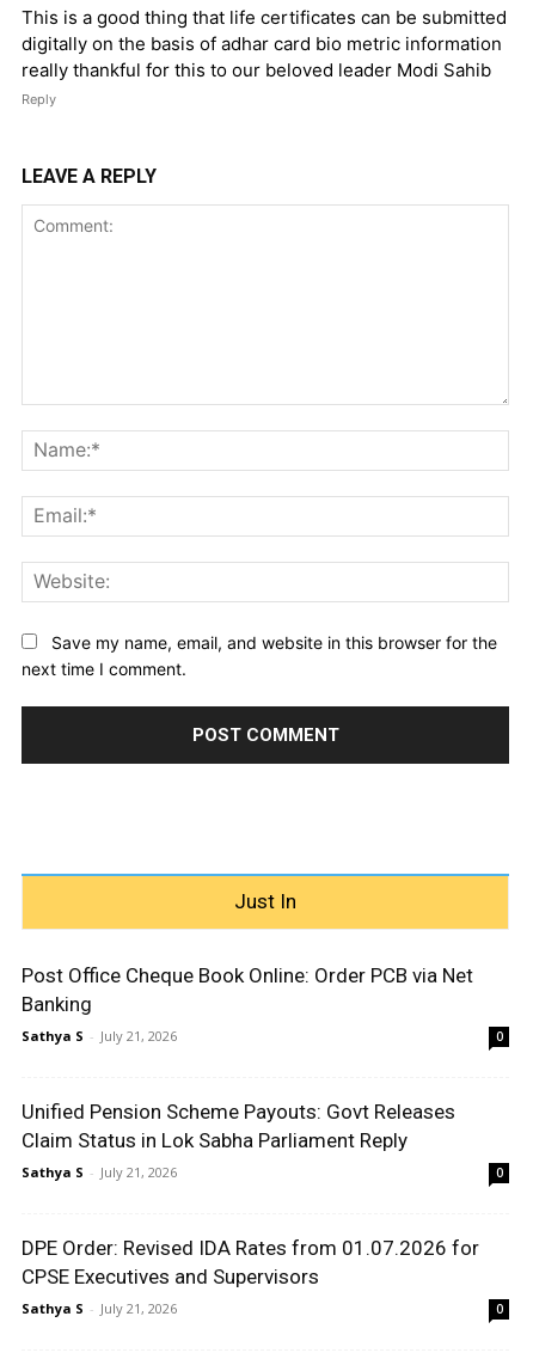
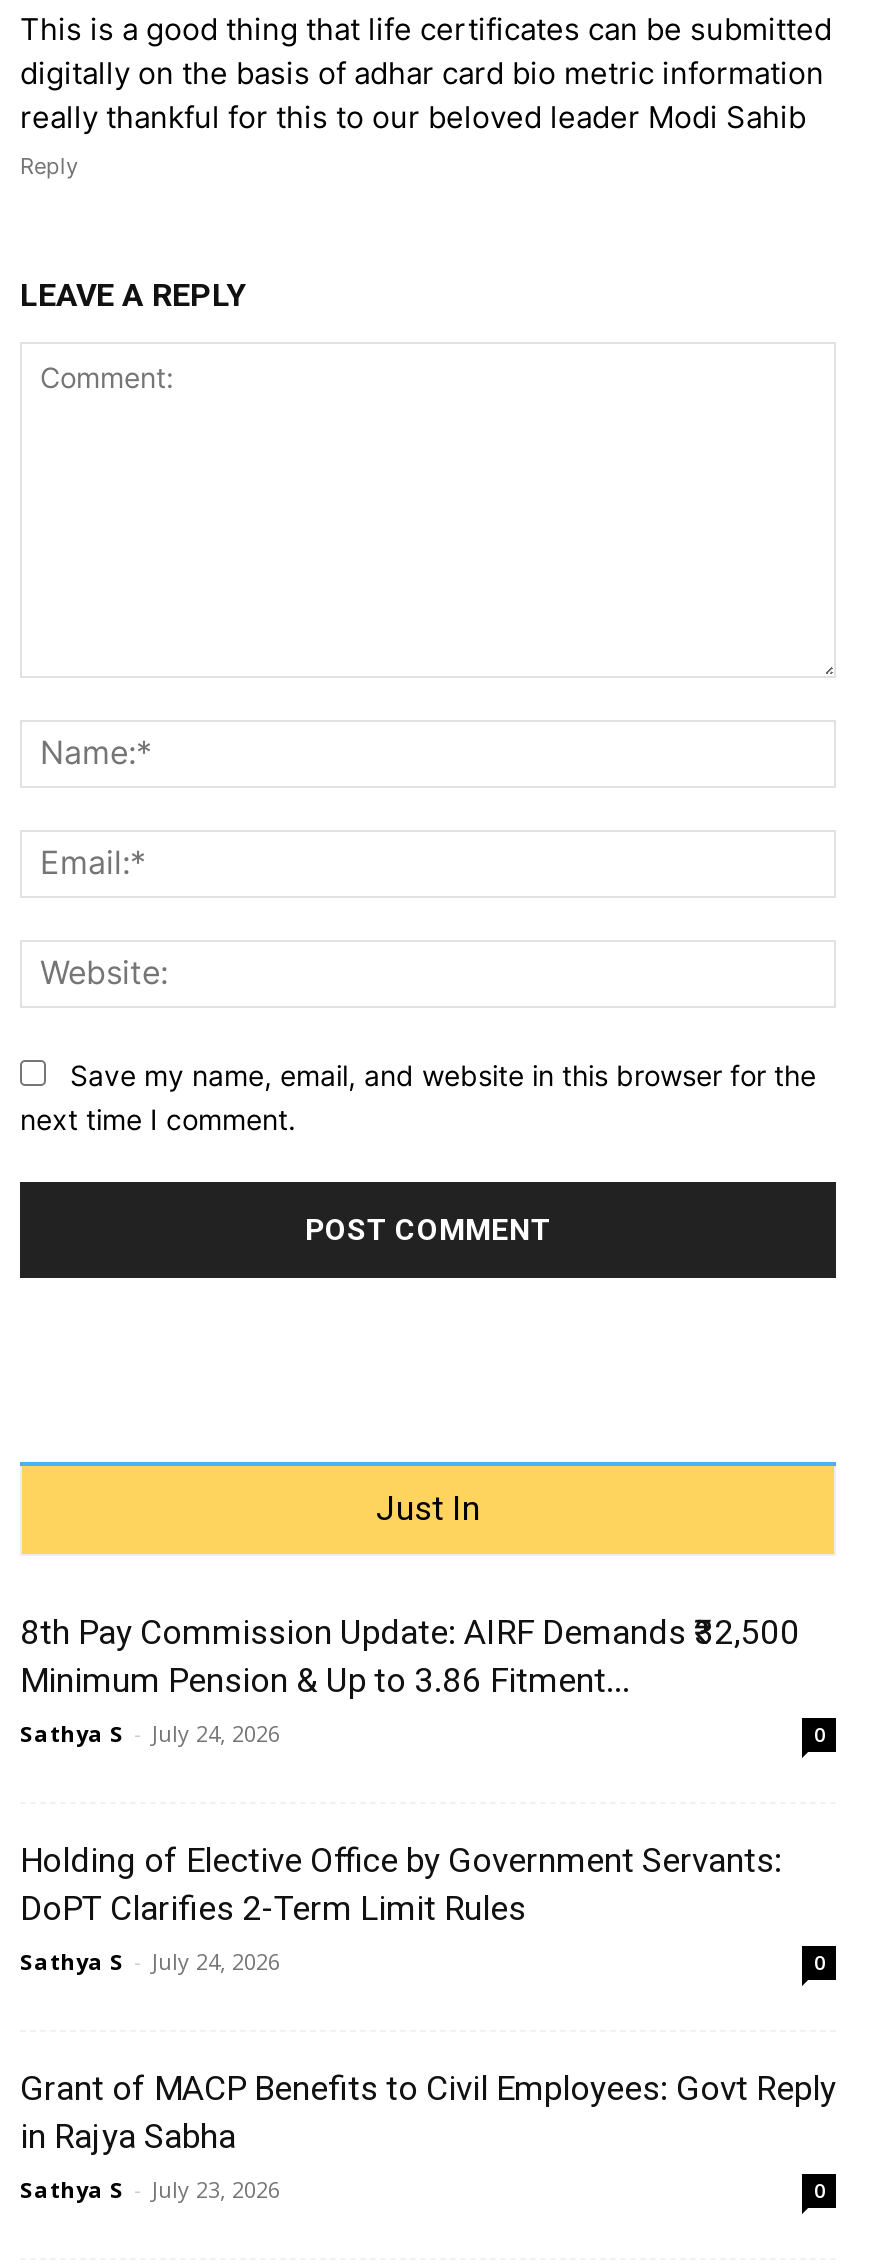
- Post Office Cheque Book Online: Order PCB via Net
- Banking
- Sathya S - July 21, 2026
+ 8th Pay Commission Update: AIRF Demands ₹32,500
+ Minimum Pension & Up to 3.86 Fitment...
+ Sathya S - July 24, 2026

- Unified Pension Scheme Payouts: Govt Releases
- Claim Status in Lok Sabha Parliament Reply
- Sathya S - July 21, 2026
+ Holding of Elective Office by Government Servants:
+ DoPT Clarifies 2-Term Limit Rules
+ Sathya S - July 24, 2026

- DPE Order: Revised IDA Rates from 01.07.2026 for
- CPSE Executives and Supervisors
- Sathya S - July 21, 2026
+ Grant of MACP Benefits to Civil Employees: Govt Reply
+ in Rajya Sabha
+ Sathya S - July 23, 2026
